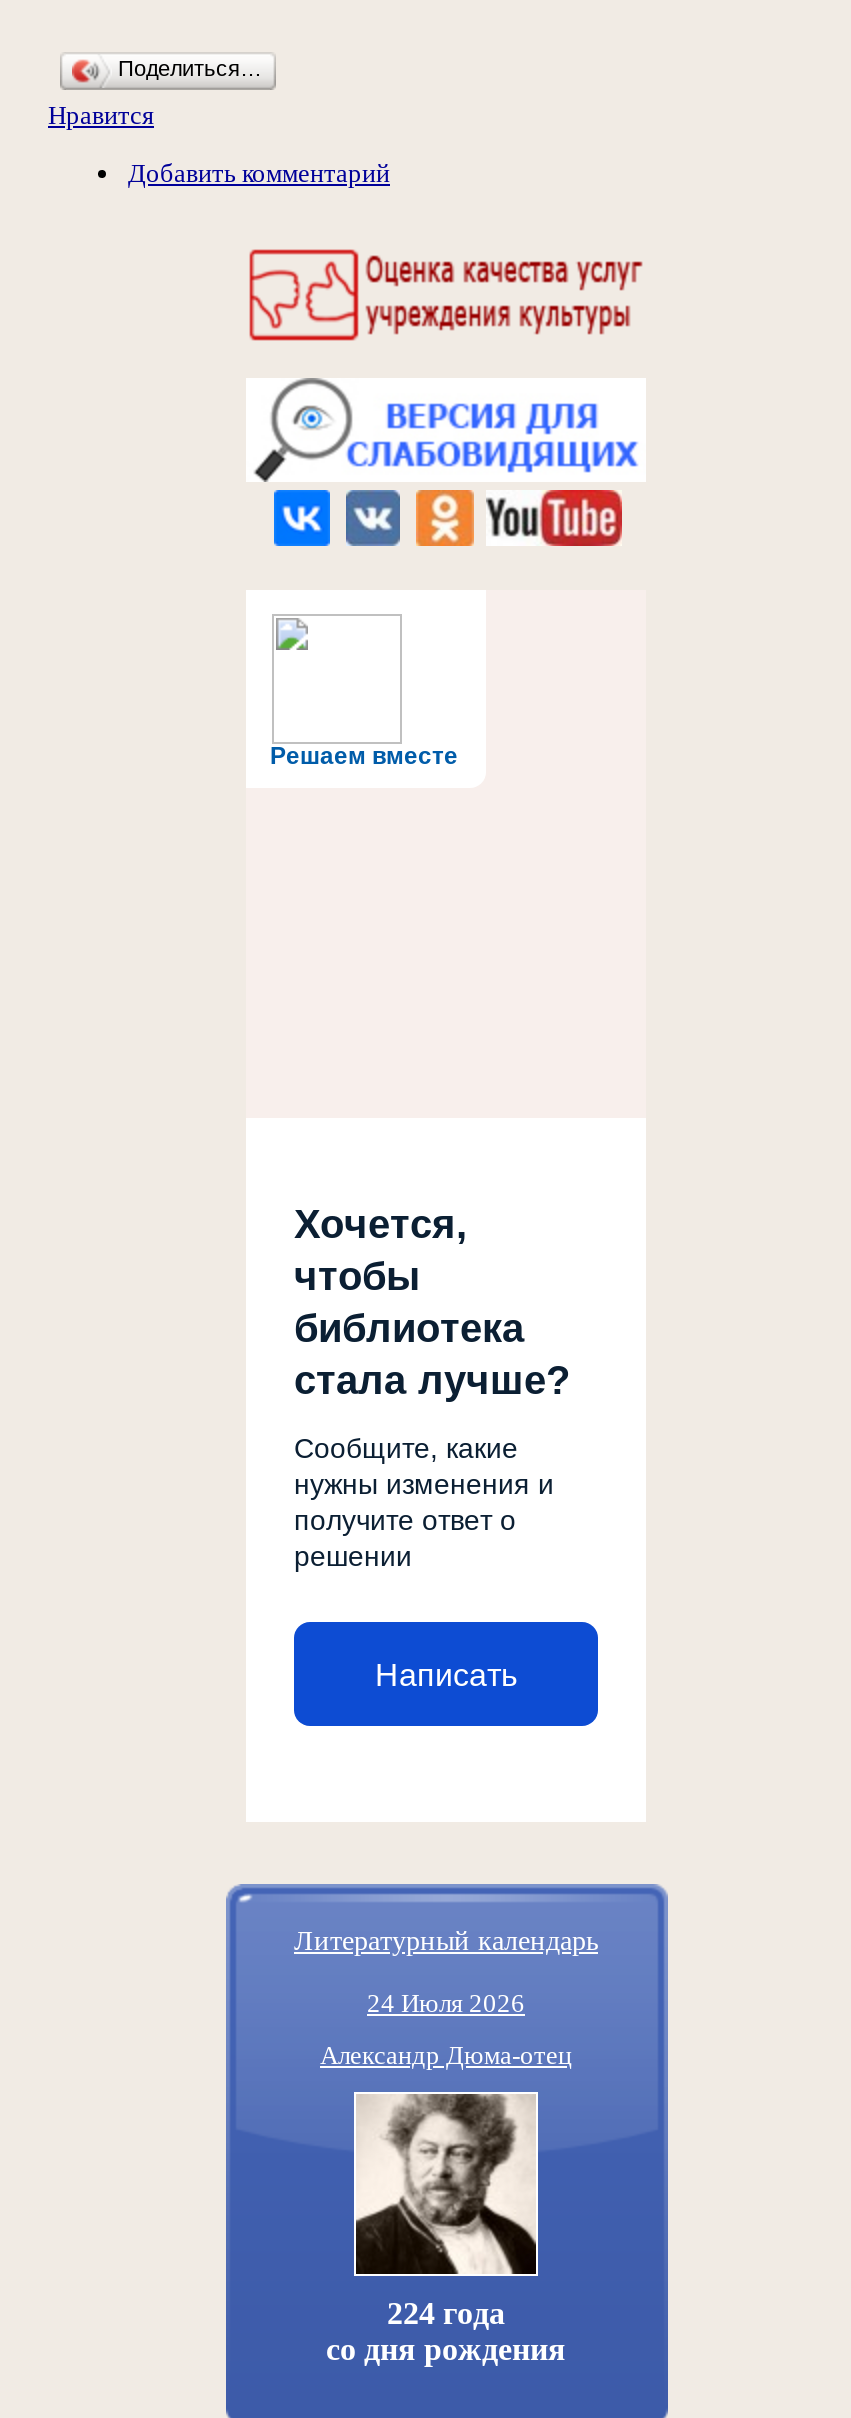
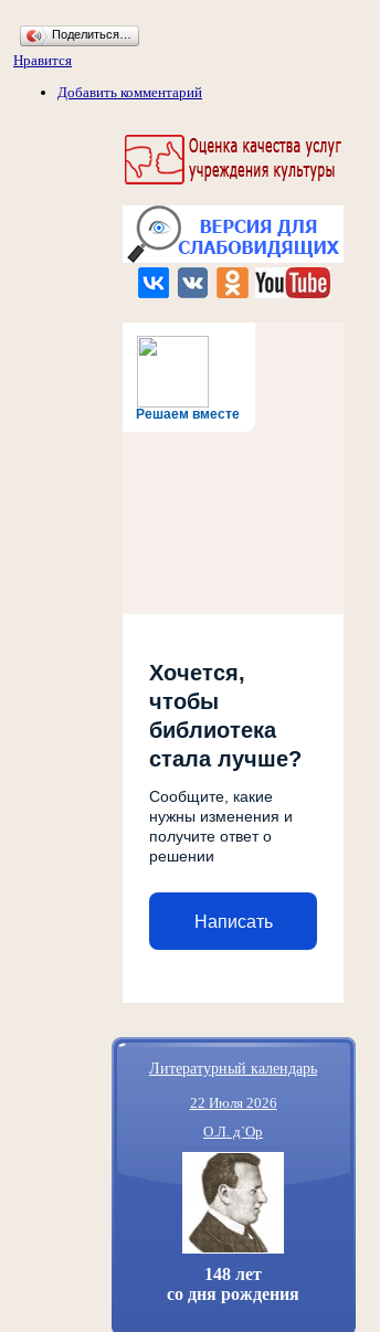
- 24 Июля 2026
+ 22 Июля 2026

- Александр Дюма-отец
+ О.Л. д`Ор

- [image]
- 224 года
+ [image]
+ 148 лет
